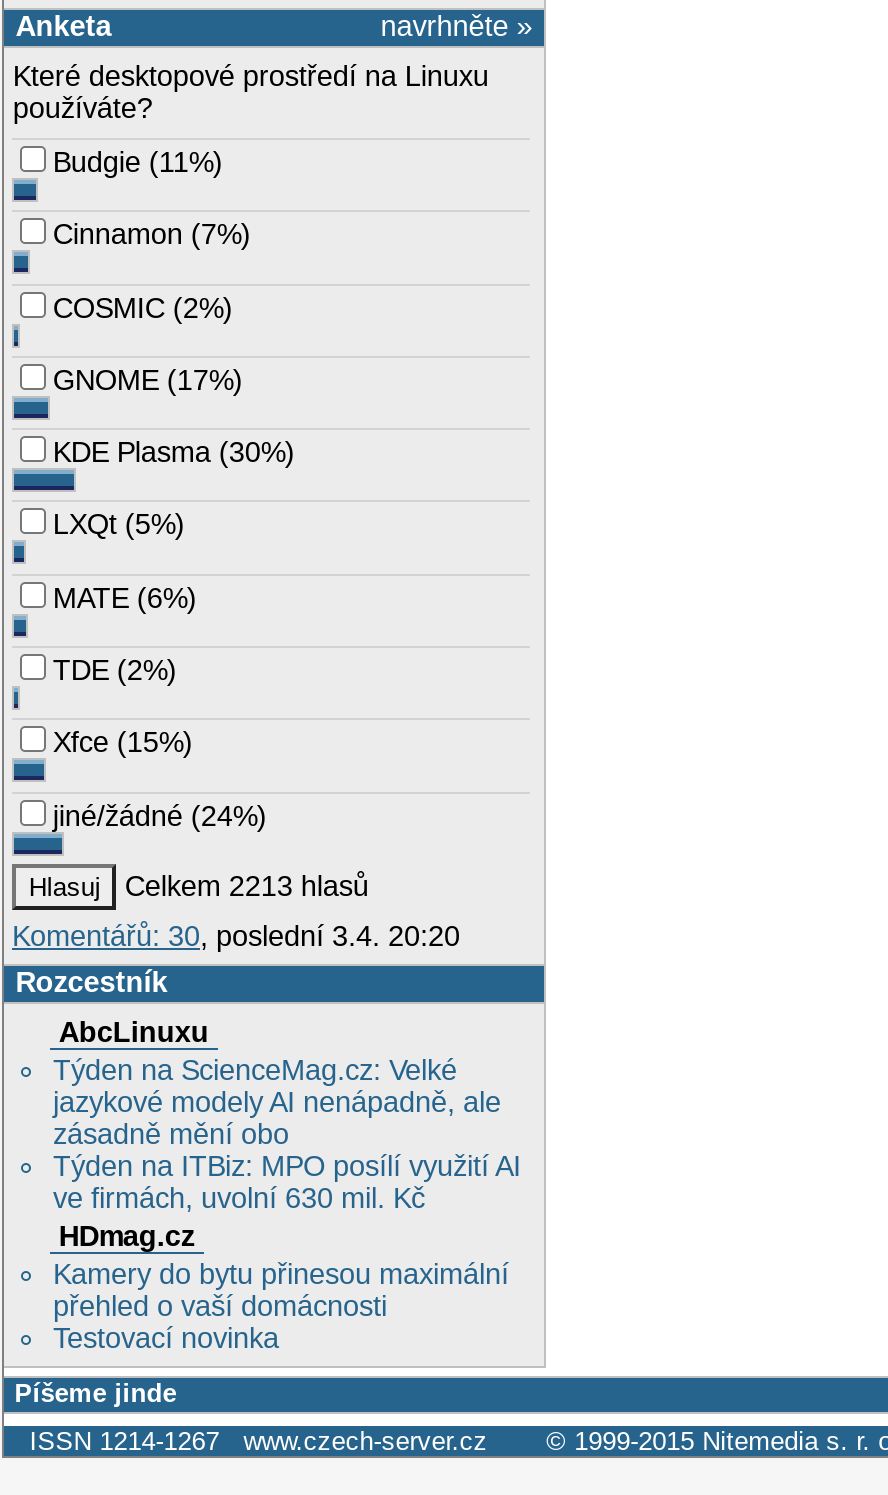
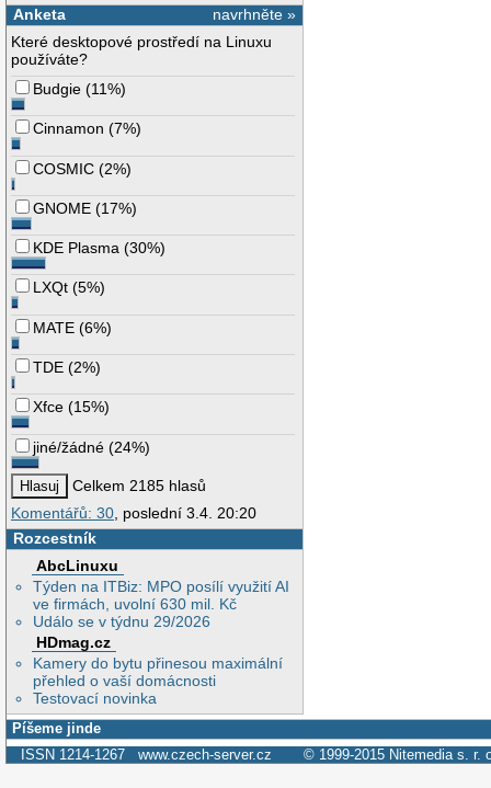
- Celkem 2213 hlasů
+ Celkem 2185 hlasů

- Týden na ScienceMag.cz: Velké
- jazykové modely AI nenápadně, ale
- zásadně mění obo

moved up: Týden na ITBiz: MPO posílí využití AI | ve firmách, uvolní 630 mil. Kč

+ Událo se v týdnu 29/2026
